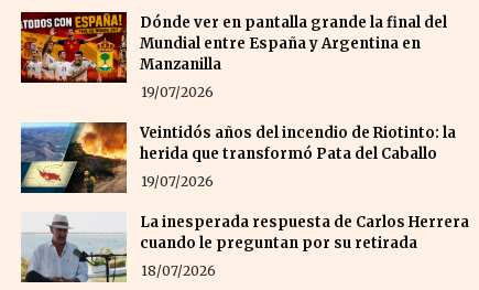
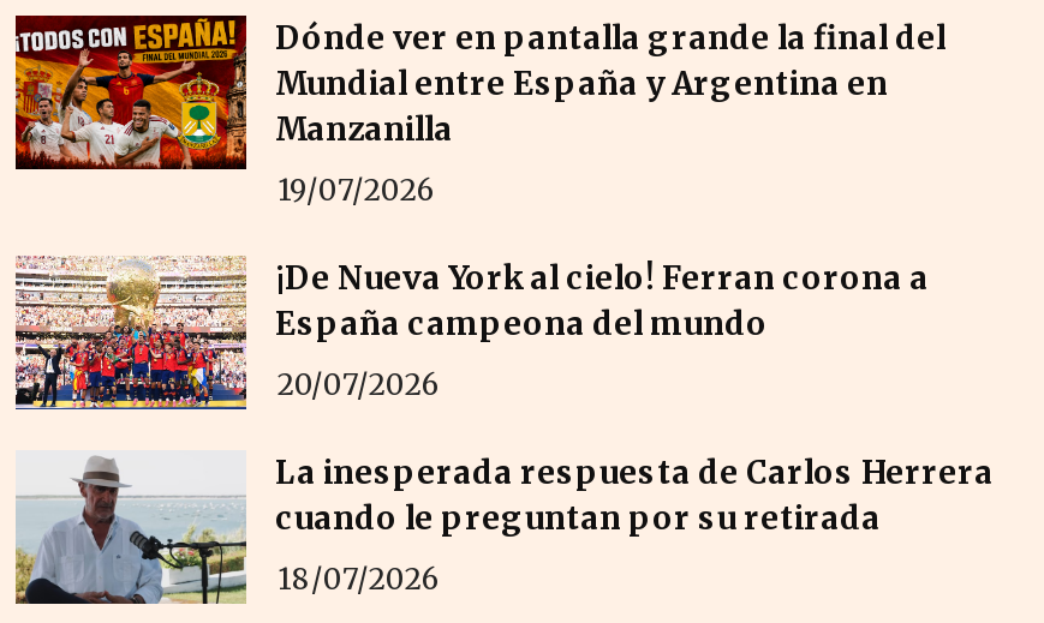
- [image]
- Veintidós años del incendio de Riotinto: la
- herida que transformó Pata del Caballo
+ [image]
+ ¡De Nueva York al cielo! Ferran corona a
+ España campeona del mundo

- 19/07/2026
+ 20/07/2026
